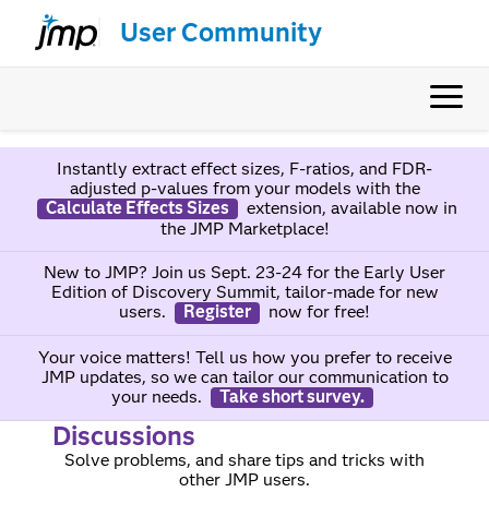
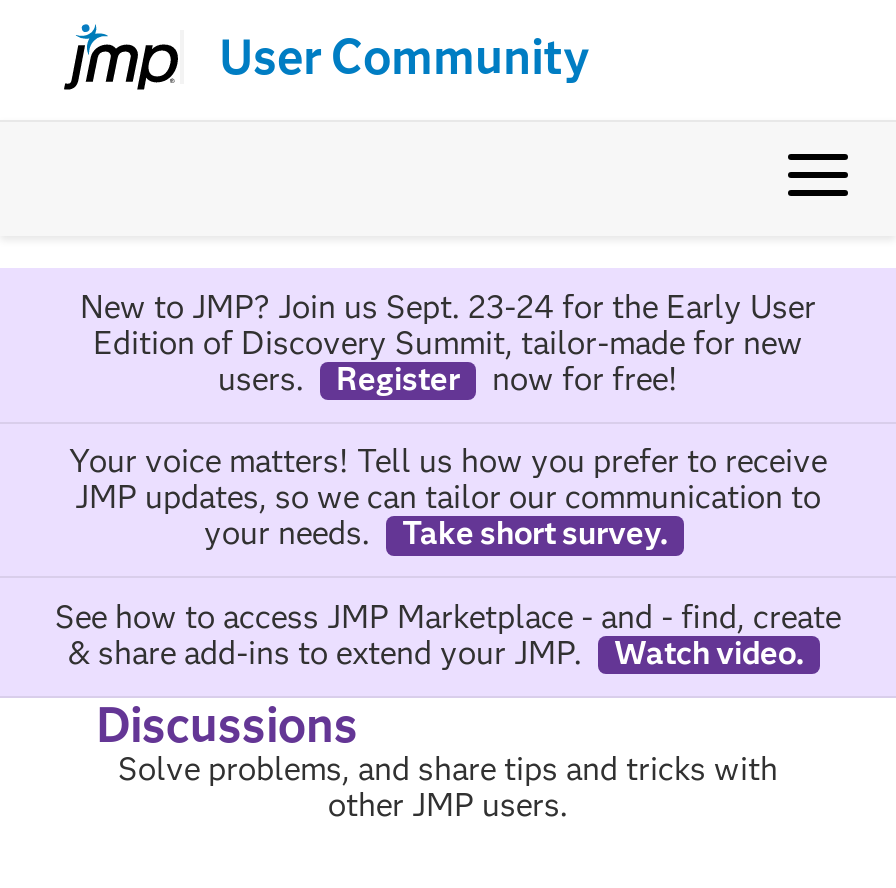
- Instantly extract effect sizes, F-ratios, and FDR-
- adjusted p-values from your models with the
- Calculate Effects Sizes
- extension, available now in
- the JMP Marketplace!

moved up: New to JMP? Join us Sept. 23-24 for the Early User | Edition of Discovery Summit, tailor-made for new | users. | ... | your needs. | Take short survey.

+ See how to access JMP Marketplace - and - find, create
+ & share add-ins to extend your JMP.
+ Watch video.
